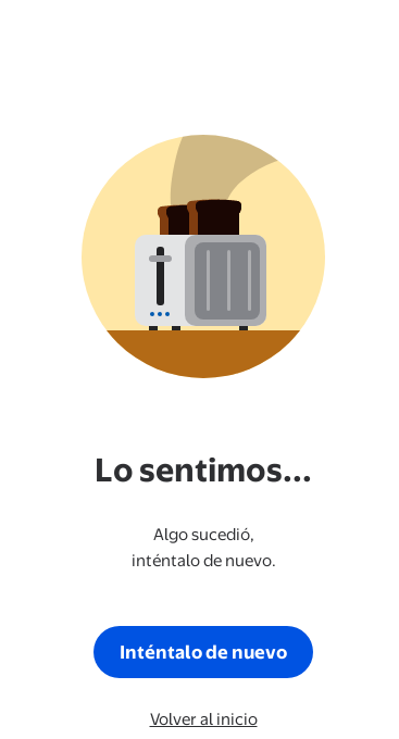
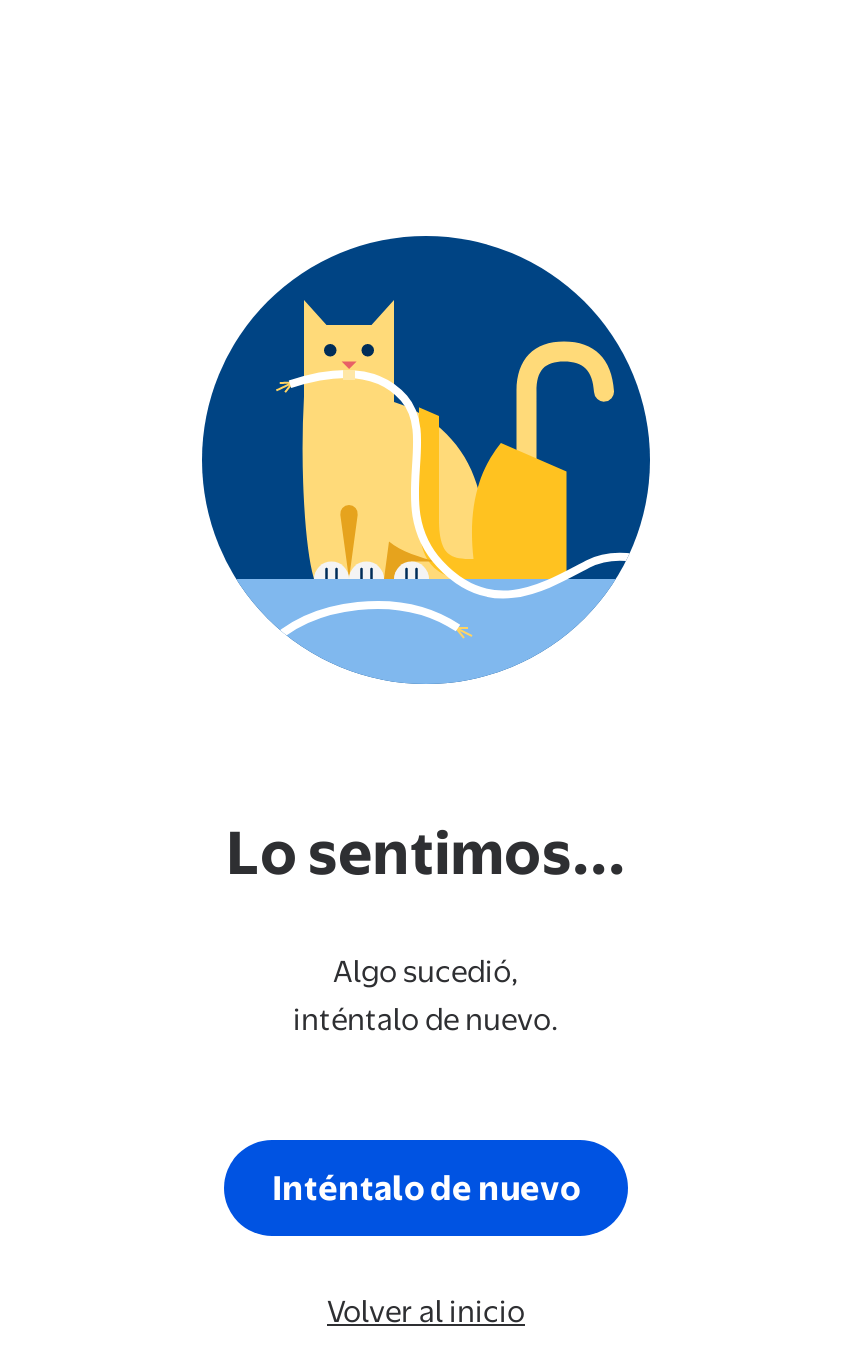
- [image]
+ [image]
